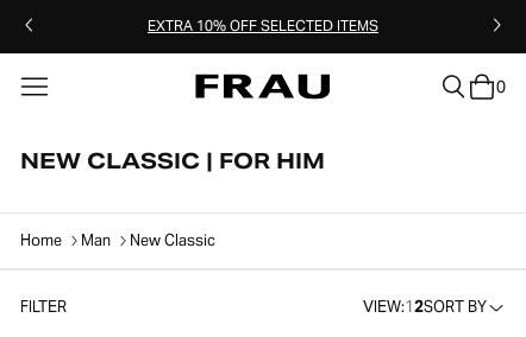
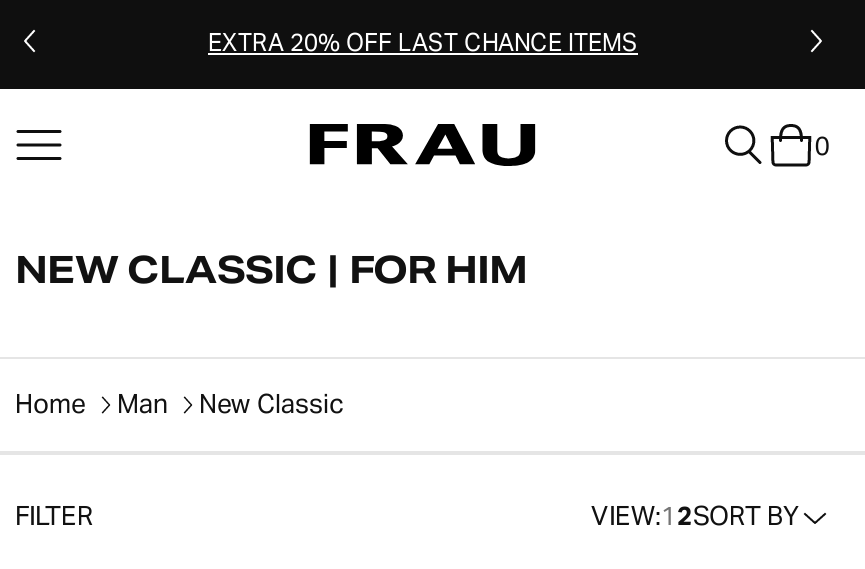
- EXTRA 10% OFF SELECTED ITEMS
+ EXTRA 20% OFF LAST CHANCE ITEMS
